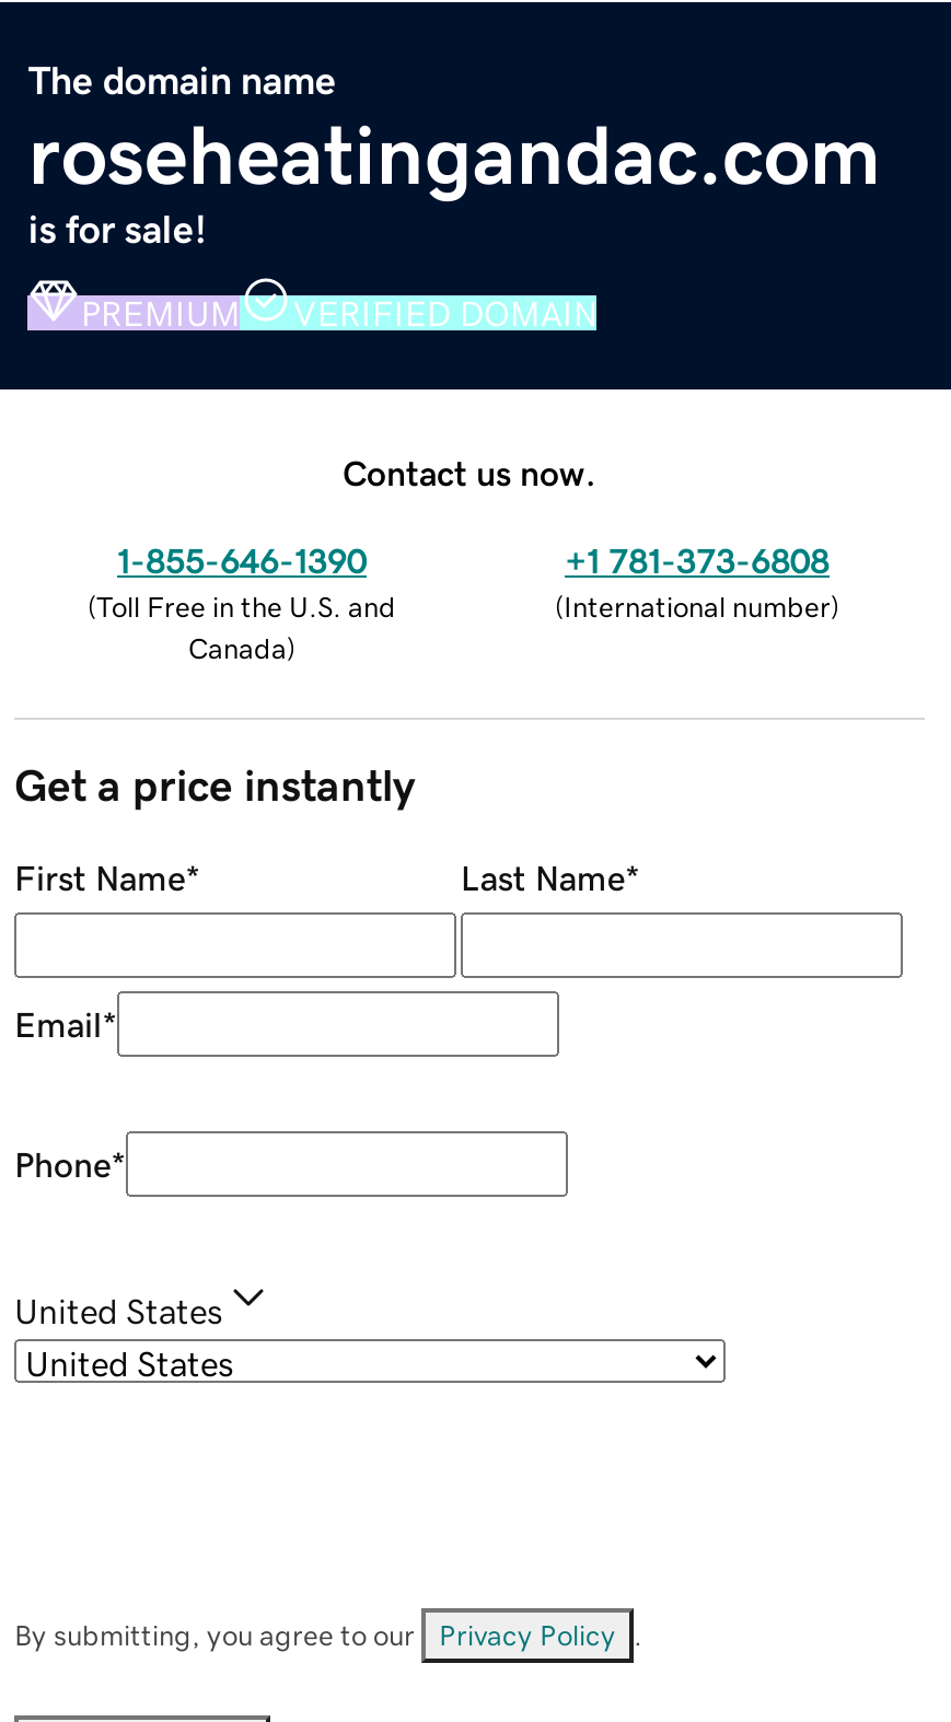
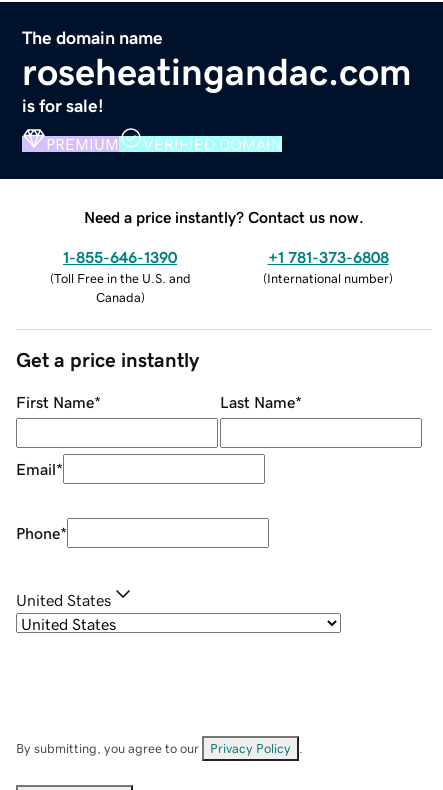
- Contact us now.
+ Need a price instantly? Contact us now.
